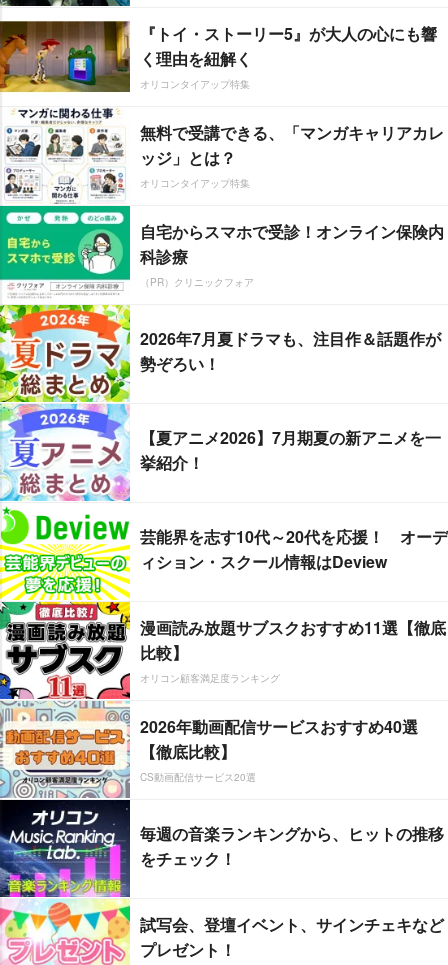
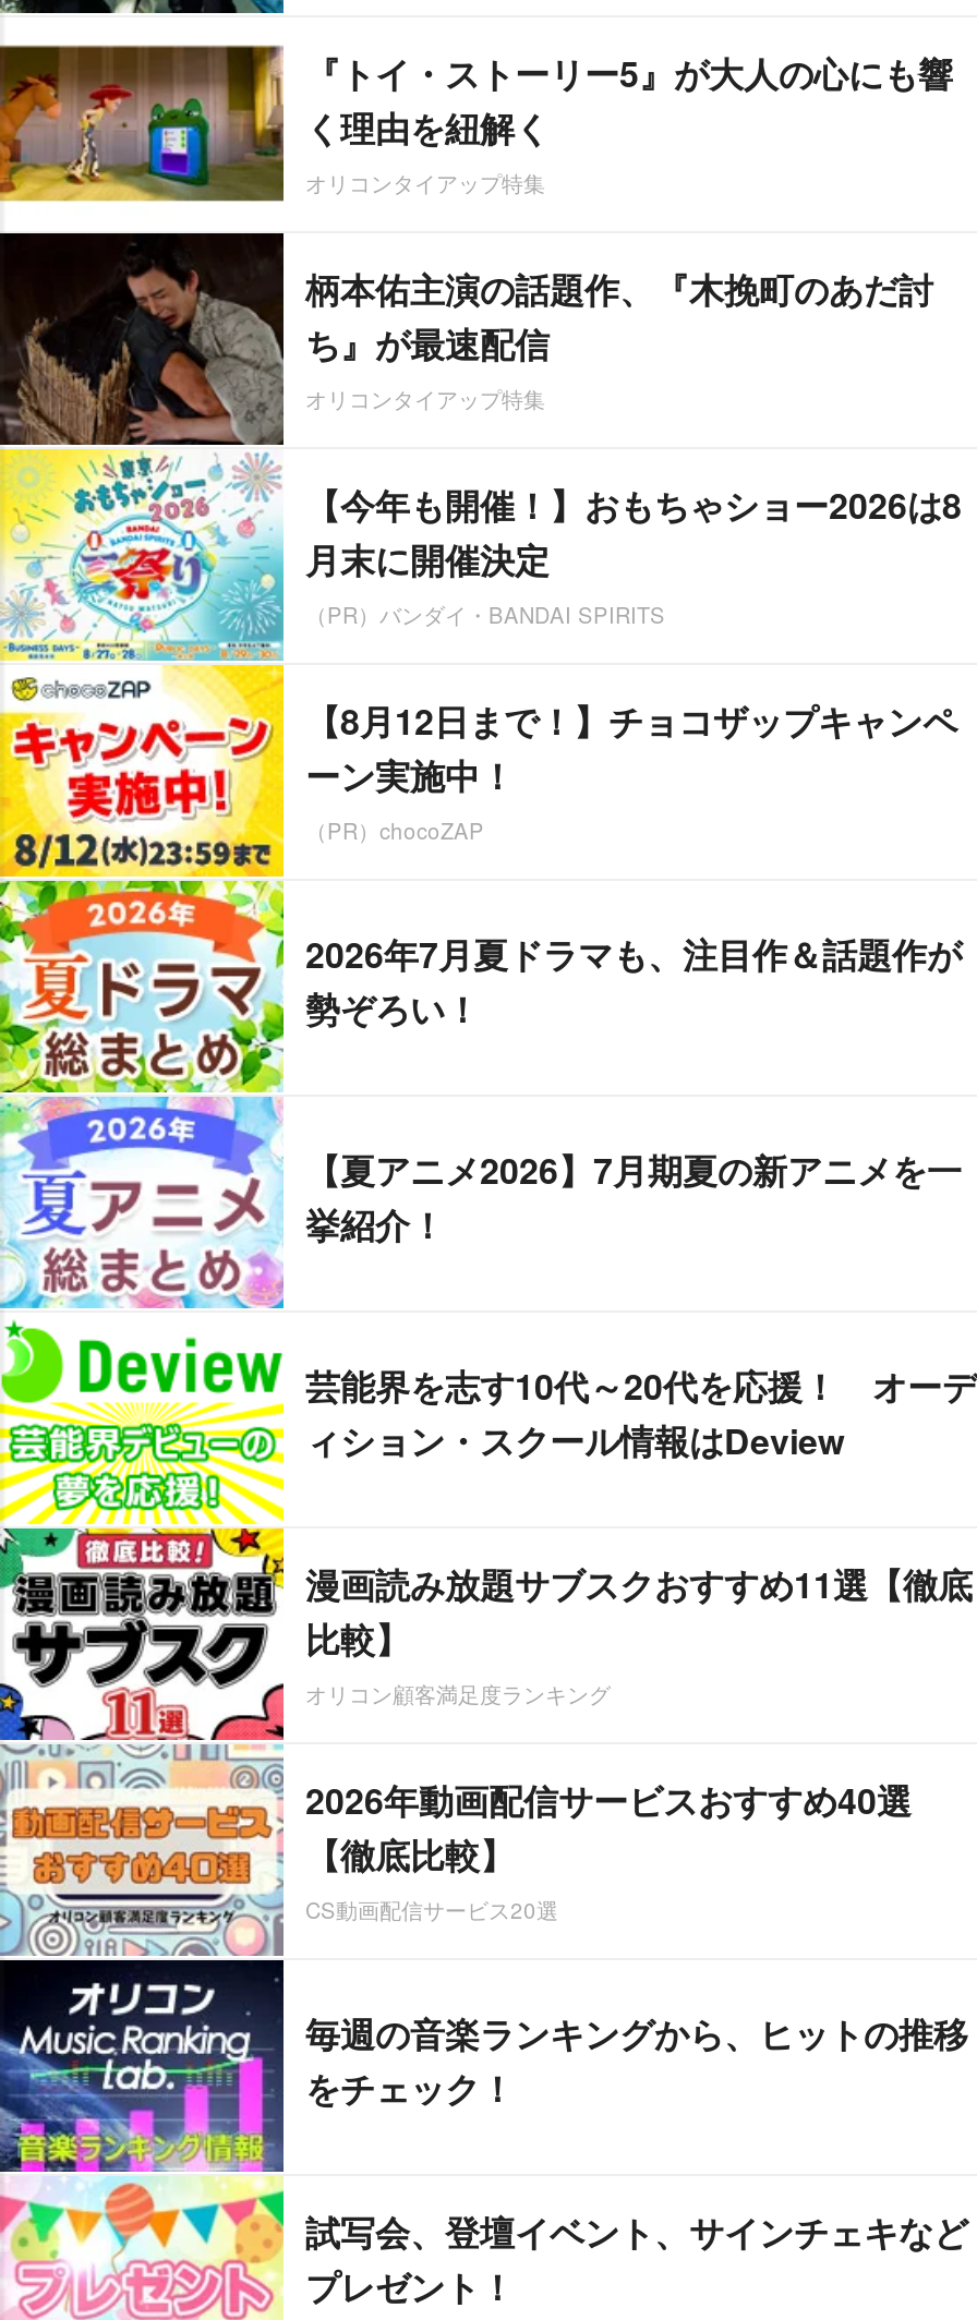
- [image]
- 無料で受講できる、「マンガキャリアカレ
- ッジ」とは？
+ [image]
+ 柄本佑主演の話題作、『木挽町のあだ討
+ ち』が最速配信

- 自宅からスマホで受診！オンライン保険内
- 科診療
- （PR）クリニックフォア
+ 【今年も開催！】おもちゃショー2026は8
+ 月末に開催決定
+ （PR）バンダイ・BANDAI SPIRITS
+ 【8月12日まで！】チョコザップキャンペ
+ ーン実施中！
+ （PR）chocoZAP
